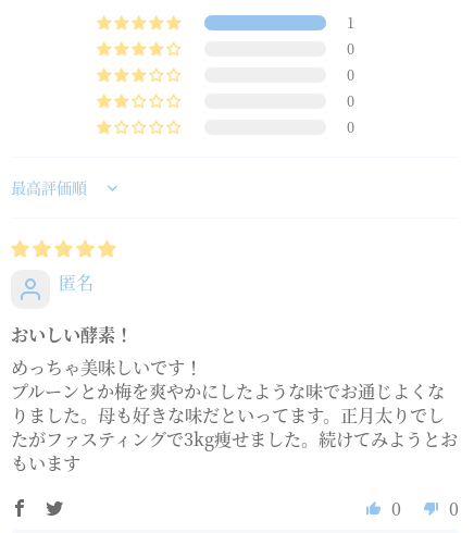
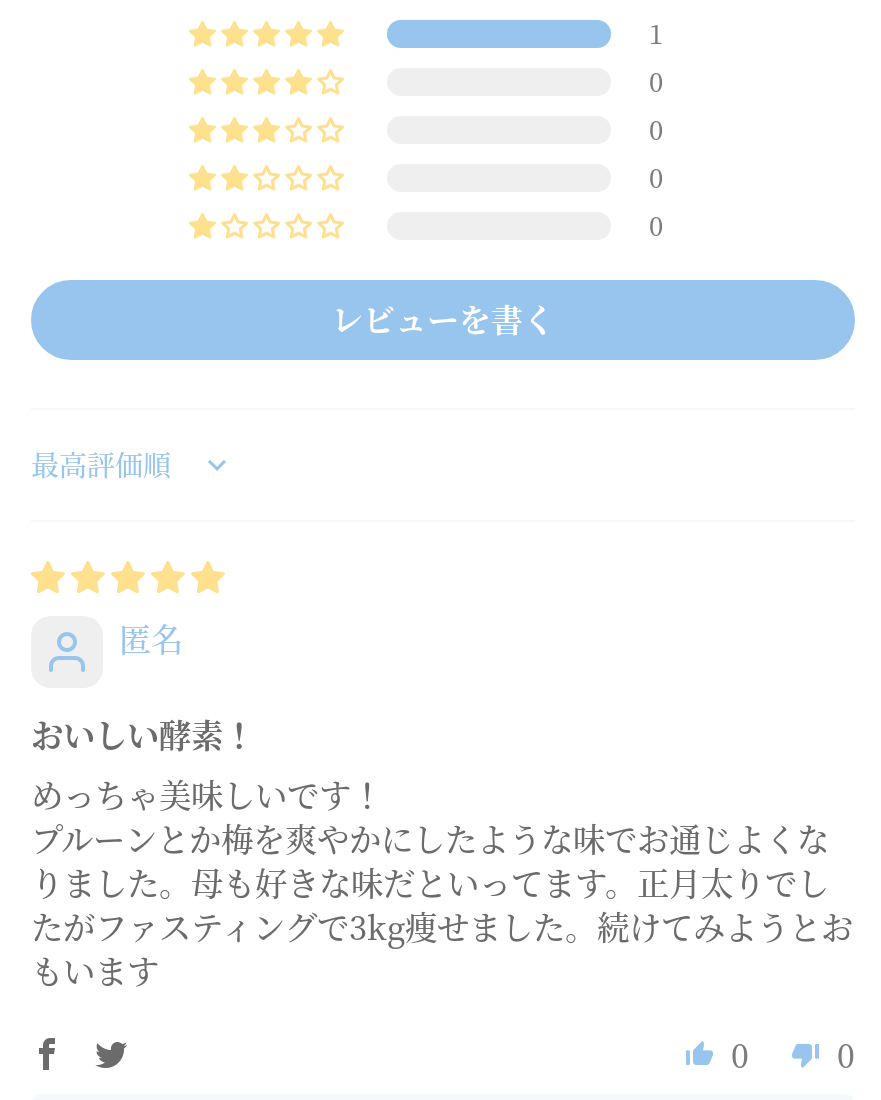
+ レビューを書く
